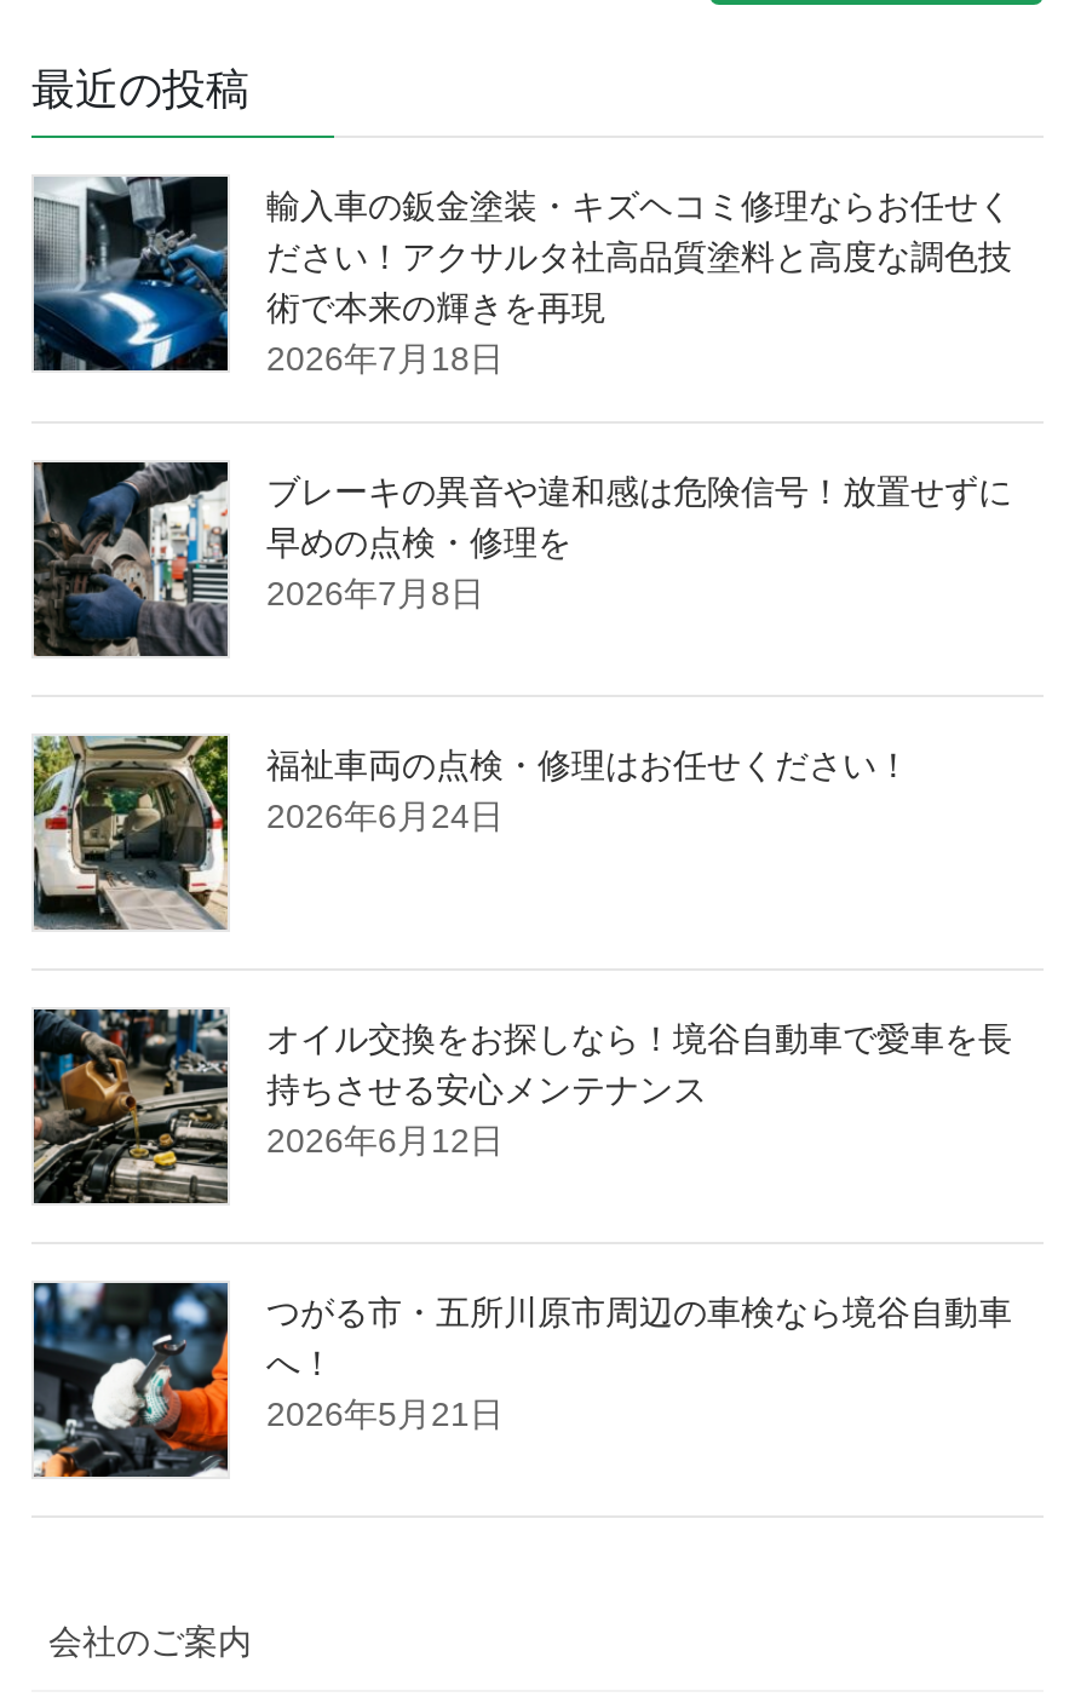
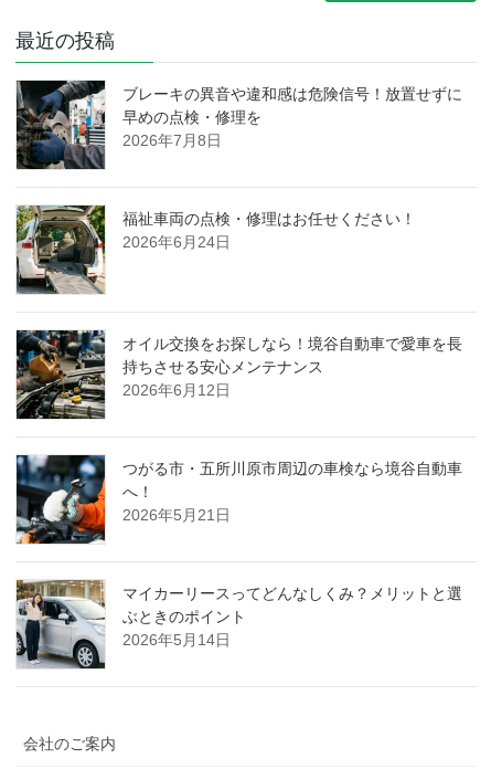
- [image]
- 輸入車の鈑金塗装・キズヘコミ修理ならお任せく
- ださい！アクサルタ社高品質塗料と高度な調色技
- 術で本来の輝きを再現
- 2026年7月18日

moved up: [image] | ブレーキの異音や違和感は危険信号！放置せずに | 早めの点検・修理を | ... | へ！ | 2026年5月21日

+ [image]
+ マイカーリースってどんなしくみ？メリットと選
+ ぶときのポイント
+ 2026年5月14日
